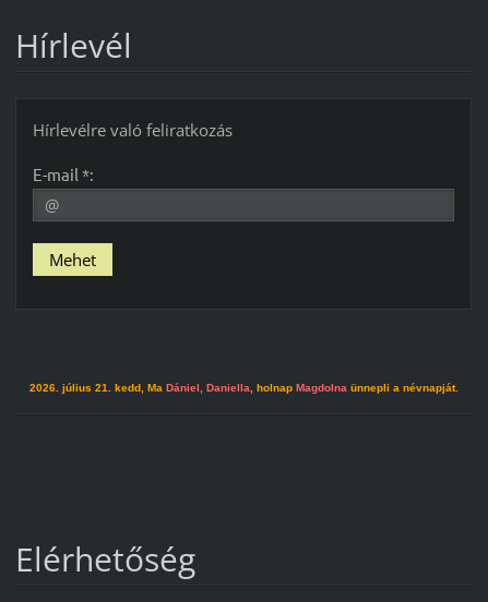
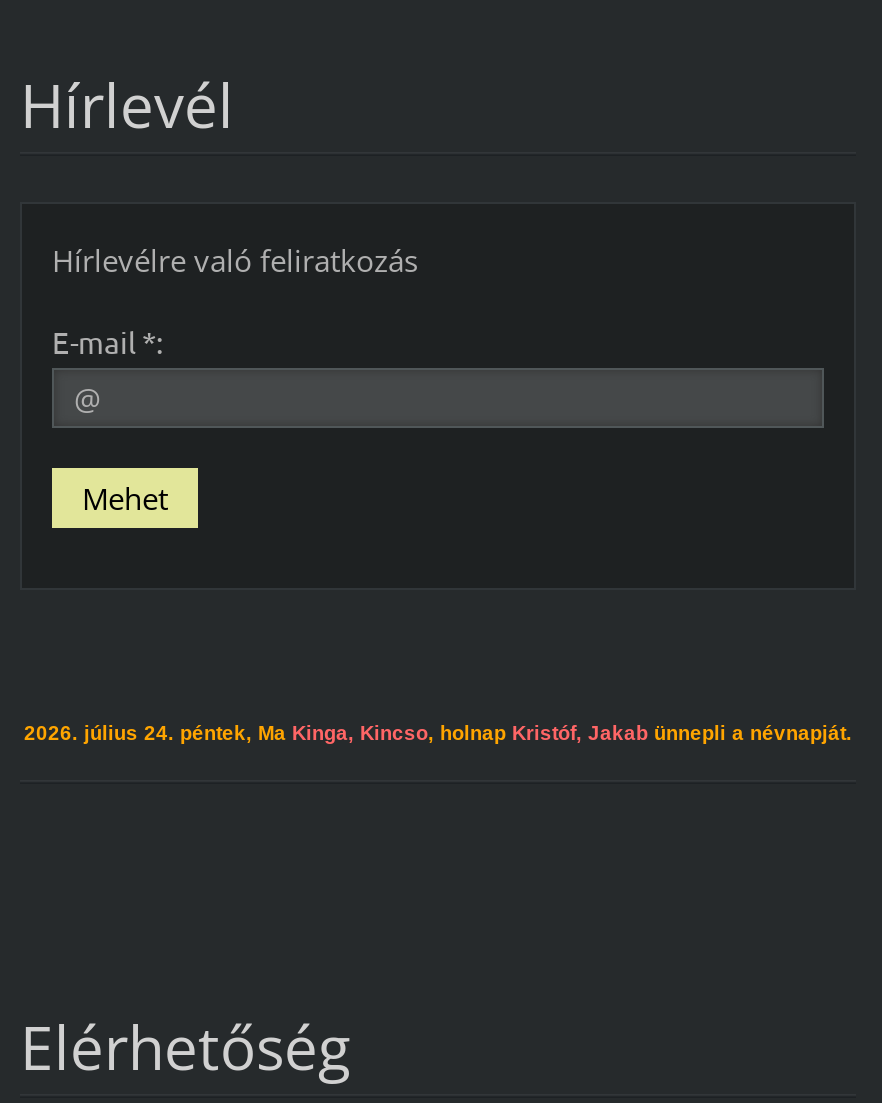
- 2026. július 21. kedd, Ma Dániel, Daniella, holnap Magdolna ünnepli a névnapját.
+ 2026. július 24. péntek, Ma Kinga, Kincso, holnap Kristóf, Jakab ünnepli a névnapját.
